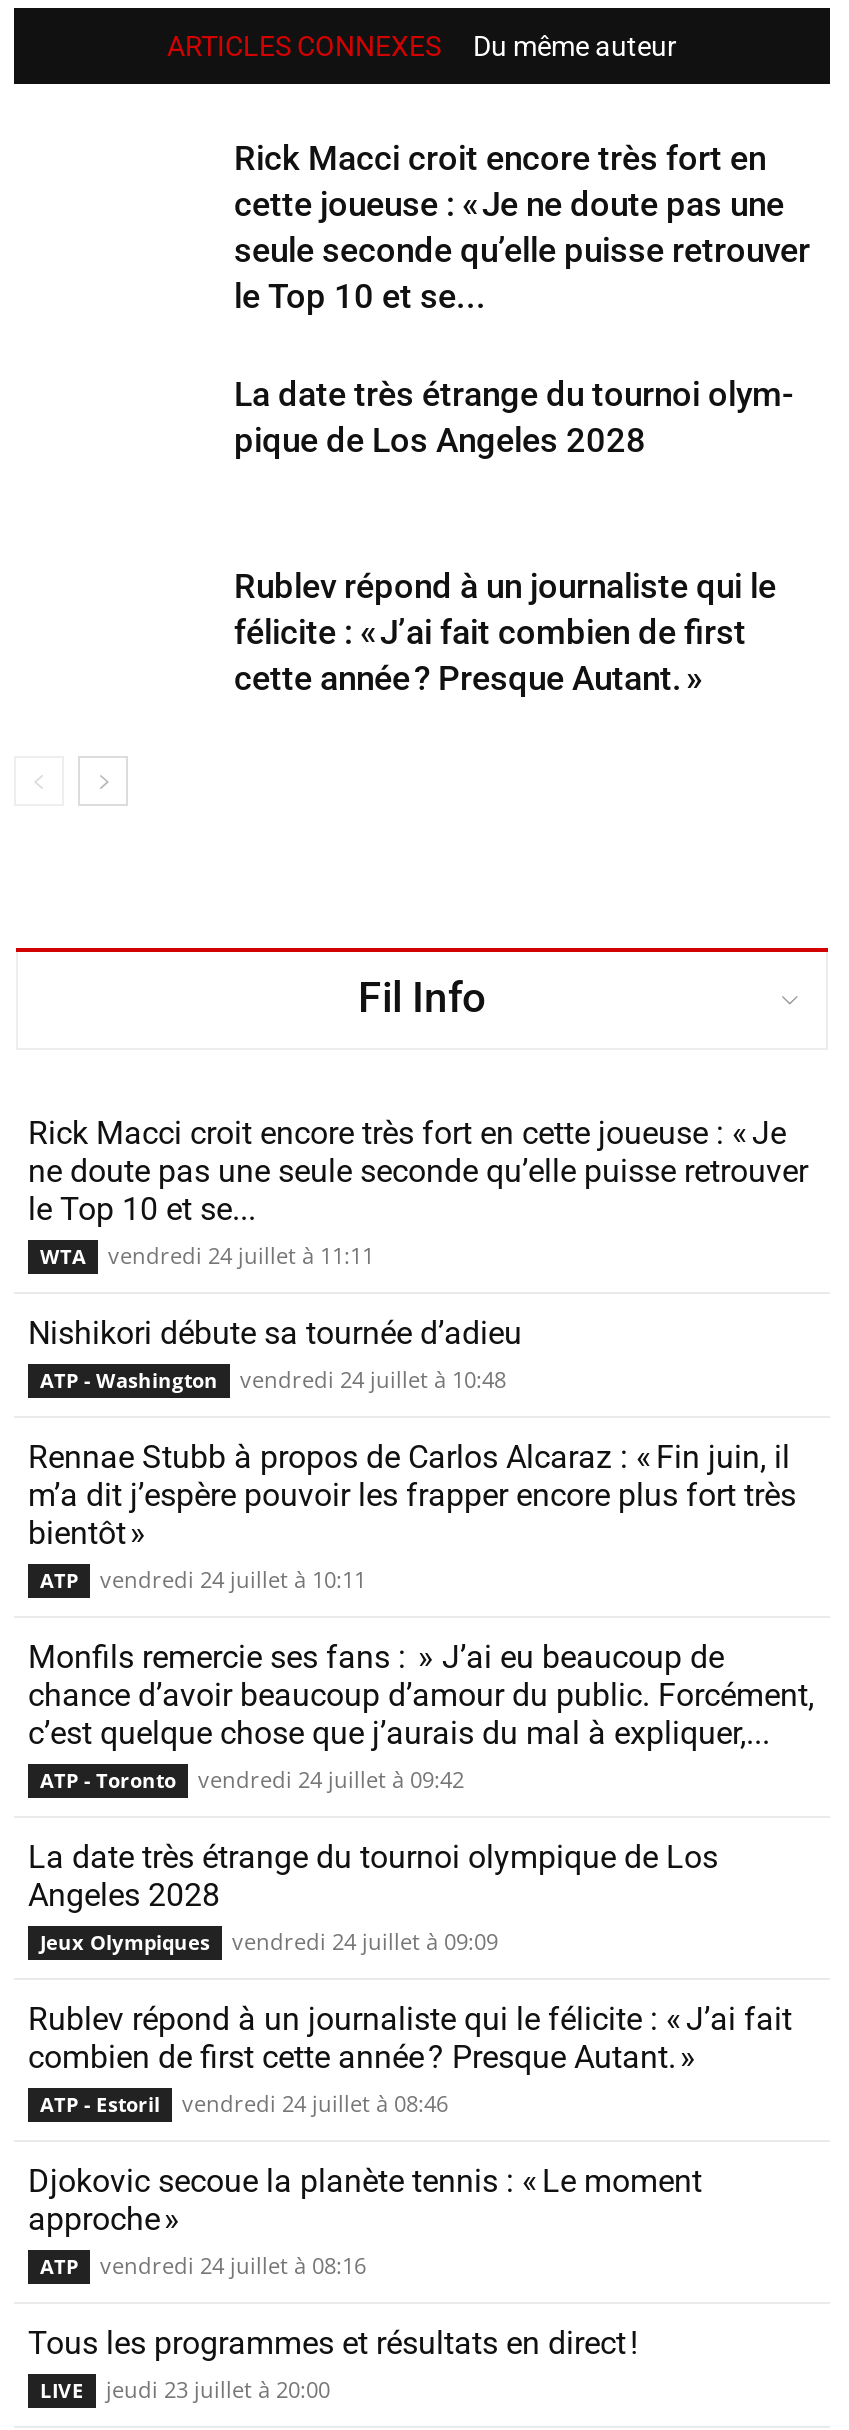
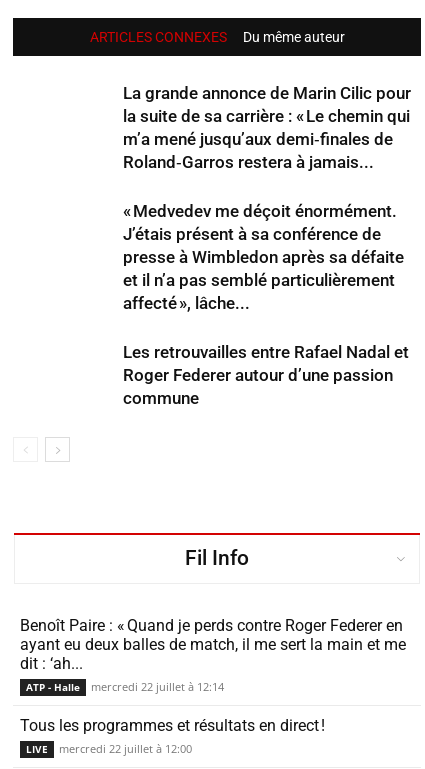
- Rick Macci croit encore très fort en
- cette joueuse : « Je ne doute pas une
- seule seconde qu’elle puisse retrouver
- le Top 10 et se...
+ La grande annonce de Marin Cilic pour
+ la suite de sa carrière : « Le chemin qui
+ m’a mené jusqu’aux demi‐finales de
+ Roland‐Garros restera à jamais...

- La date très étrange du tournoi olym
- pique de Los Angeles 2028
+ « Medvedev me déçoit énormément.
+ J’étais présent à sa conférence de
+ presse à Wimbledon après sa défaite
+ et il n’a pas semblé particulièrement
+ affecté », lâche...

- Rublev répond à un journaliste qui le
- félicite : « J’ai fait combien de first
- cette année ? Presque Autant. »
+ Les retrouvailles entre Rafael Nadal et
+ Roger Federer autour d’une passion
+ commune

moved down: Fil Info

- Rick Macci croit encore très fort en cette joueuse : « Je
- ne doute pas une seule seconde qu’elle puisse retrouver
- le Top 10 et se...
- WTA
- vendredi 24 juillet à 11:11
- Nishikori débute sa tournée d’adieu
- ATP - Washington
- vendredi 24 juillet à 10:48
- Rennae Stubb à propos de Carlos Alcaraz : « Fin juin, il
- m’a dit j’espère pouvoir les frapper encore plus fort très
- bientôt »
- ATP
- vendredi 24 juillet à 10:11
- Monfils remercie ses fans : » J’ai eu beaucoup de
- chance d’avoir beaucoup d’amour du public. Forcément,
- c’est quelque chose que j’aurais du mal à expliquer,...
- ATP - Toronto
- vendredi 24 juillet à 09:42
- La date très étrange du tournoi olympique de Los
- Angeles 2028
- Jeux Olympiques
- vendredi 24 juillet à 09:09
- Rublev répond à un journaliste qui le félicite : « J’ai fait
- combien de first cette année ? Presque Autant. »
- ATP - Estoril
- vendredi 24 juillet à 08:46
- Djokovic secoue la planète tennis : « Le moment
- approche »
- ATP
- vendredi 24 juillet à 08:16
+ Benoît Paire : « Quand je perds contre Roger Federer en
+ ayant eu deux balles de match, il me sert la main et me
+ dit : ‘ah...
+ ATP - Halle
+ mercredi 22 juillet à 12:14

- jeudi 23 juillet à 20:00
+ mercredi 22 juillet à 12:00
